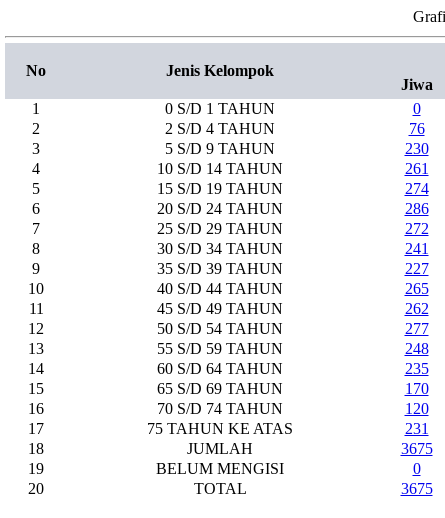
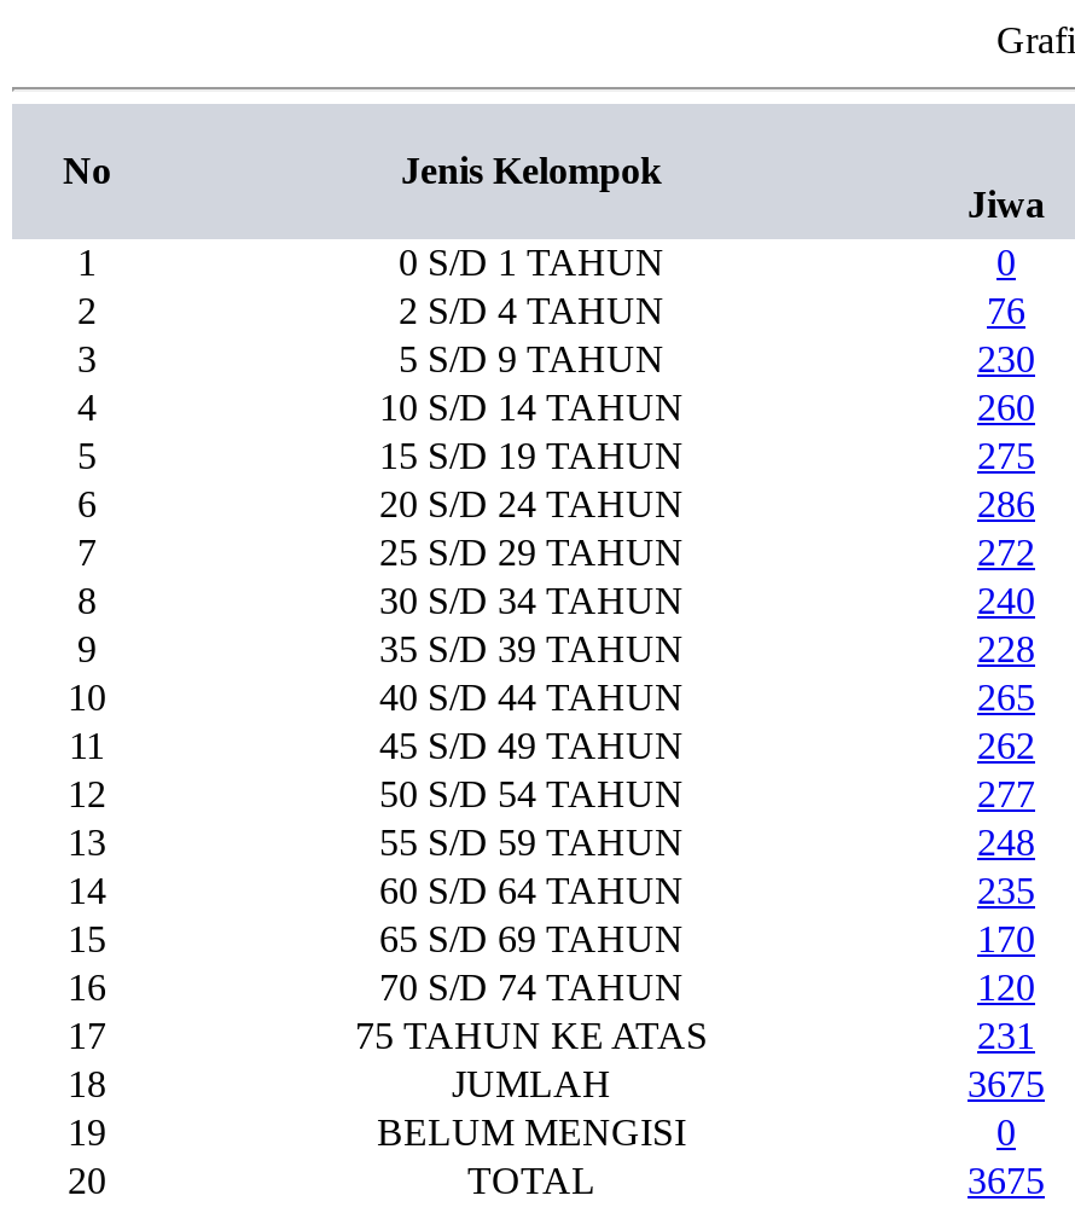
- 261
+ 260

- 274
+ 275

- 241
+ 240

- 227
+ 228
